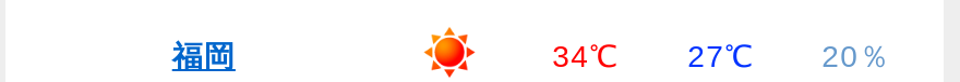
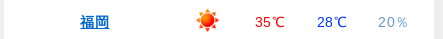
- 34℃
+ 35℃

- 27℃
+ 28℃
